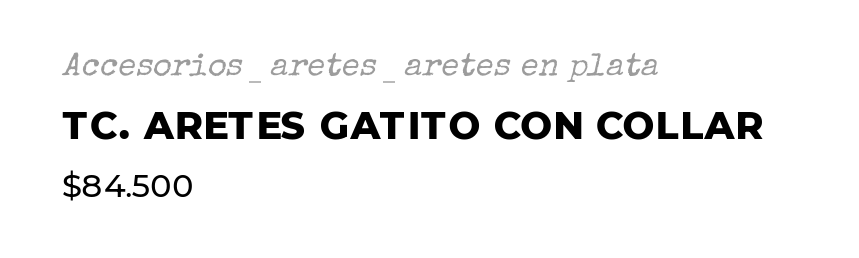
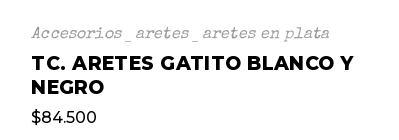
- TC. ARETES GATITO CON COLLAR
+ TC. ARETES GATITO BLANCO Y
+ NEGRO
